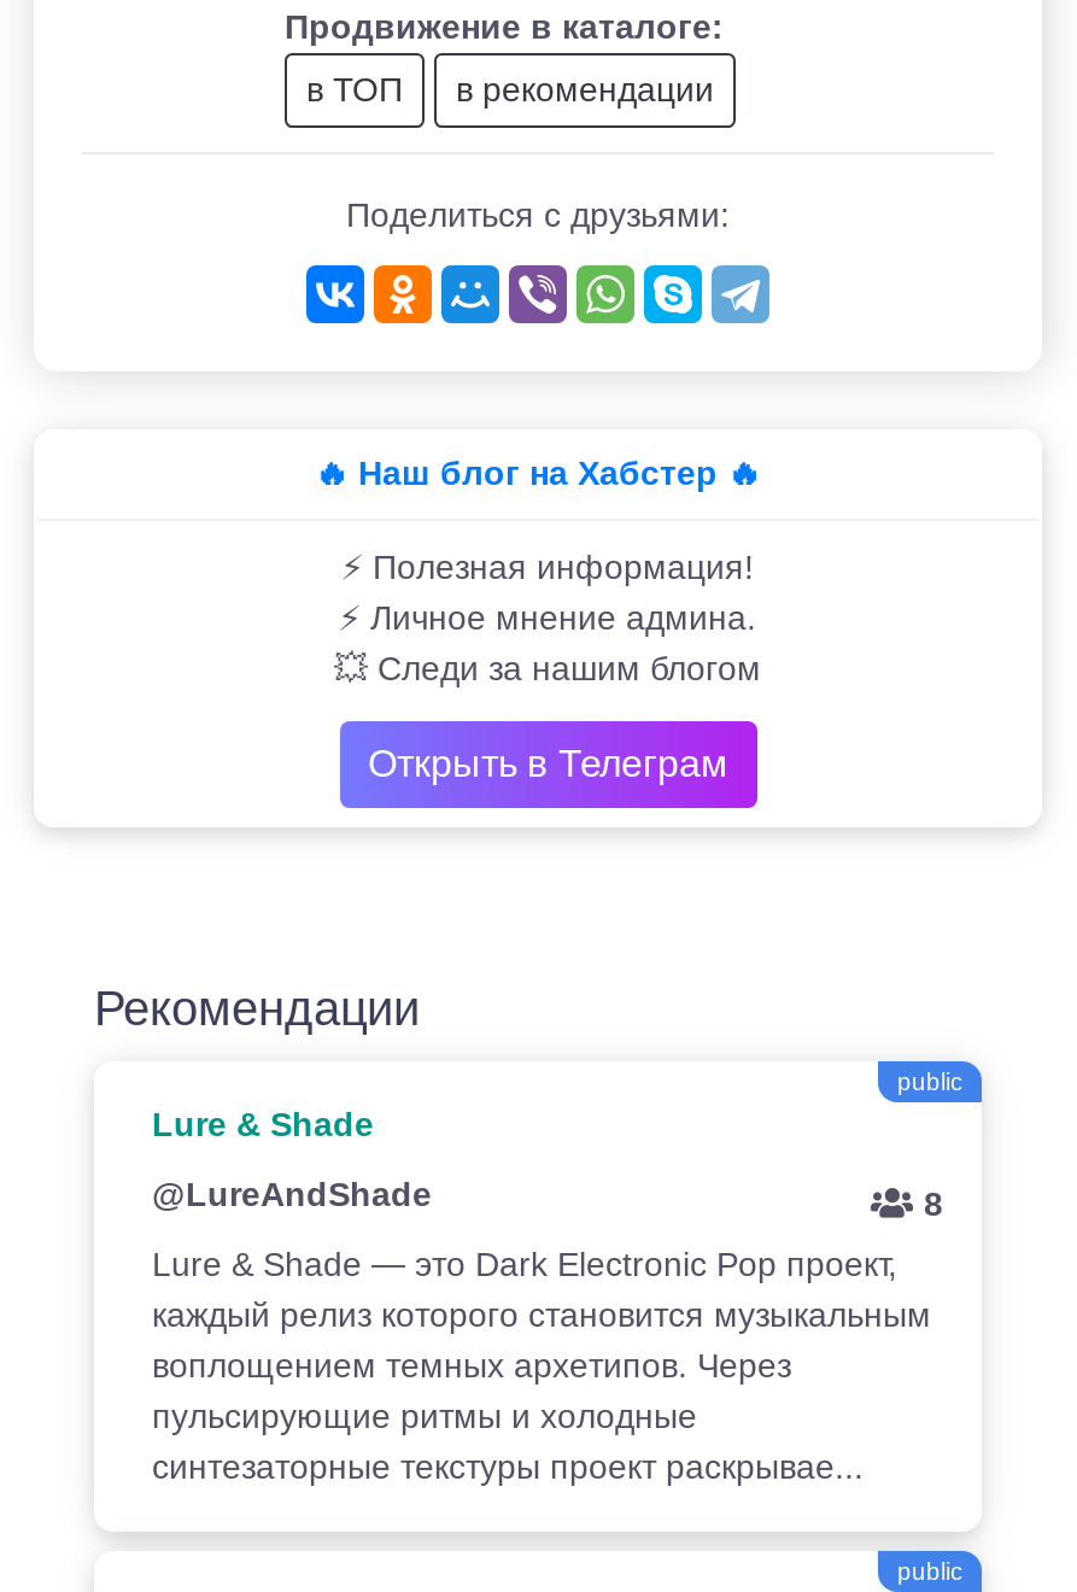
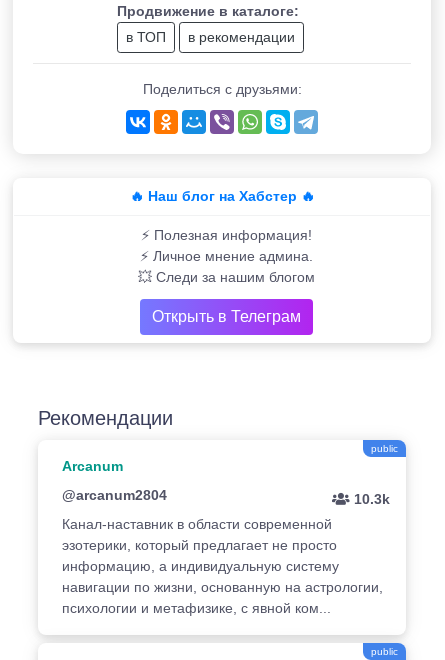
- Lure & Shade
+ Arcanum

- @LureAndShade
- 8
+ @arcanum2804
+ 10.3k

- Lure & Shade — это Dark Electronic Pop проект,
- каждый релиз которого становится музыкальным
- воплощением темных архетипов. Через
- пульсирующие ритмы и холодные
- синтезаторные текстуры проект раскрывае...
+ Канал-наставник в области современной
+ эзотерики, который предлагает не просто
+ информацию, а индивидуальную систему
+ навигации по жизни, основанную на астрологии,
+ психологии и метафизике, с явной ком...
